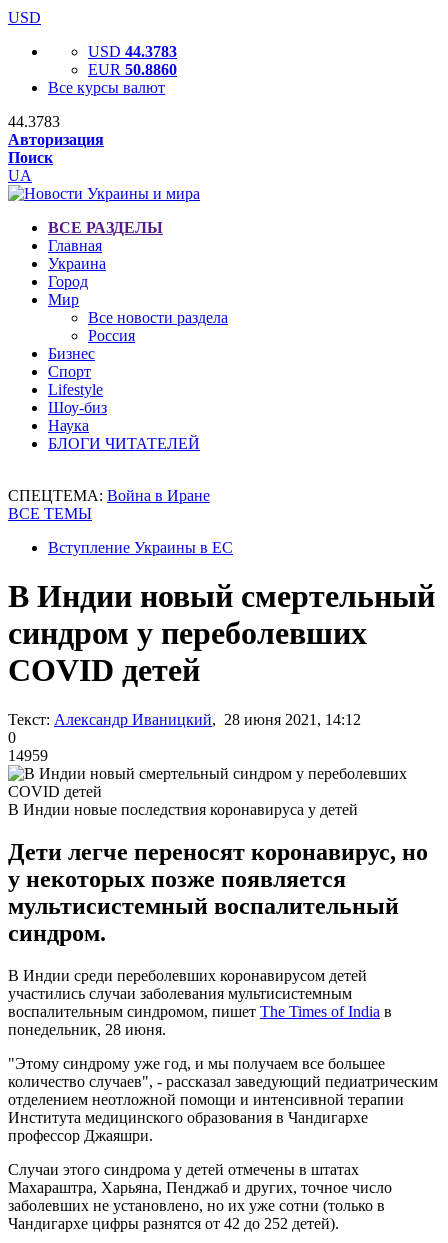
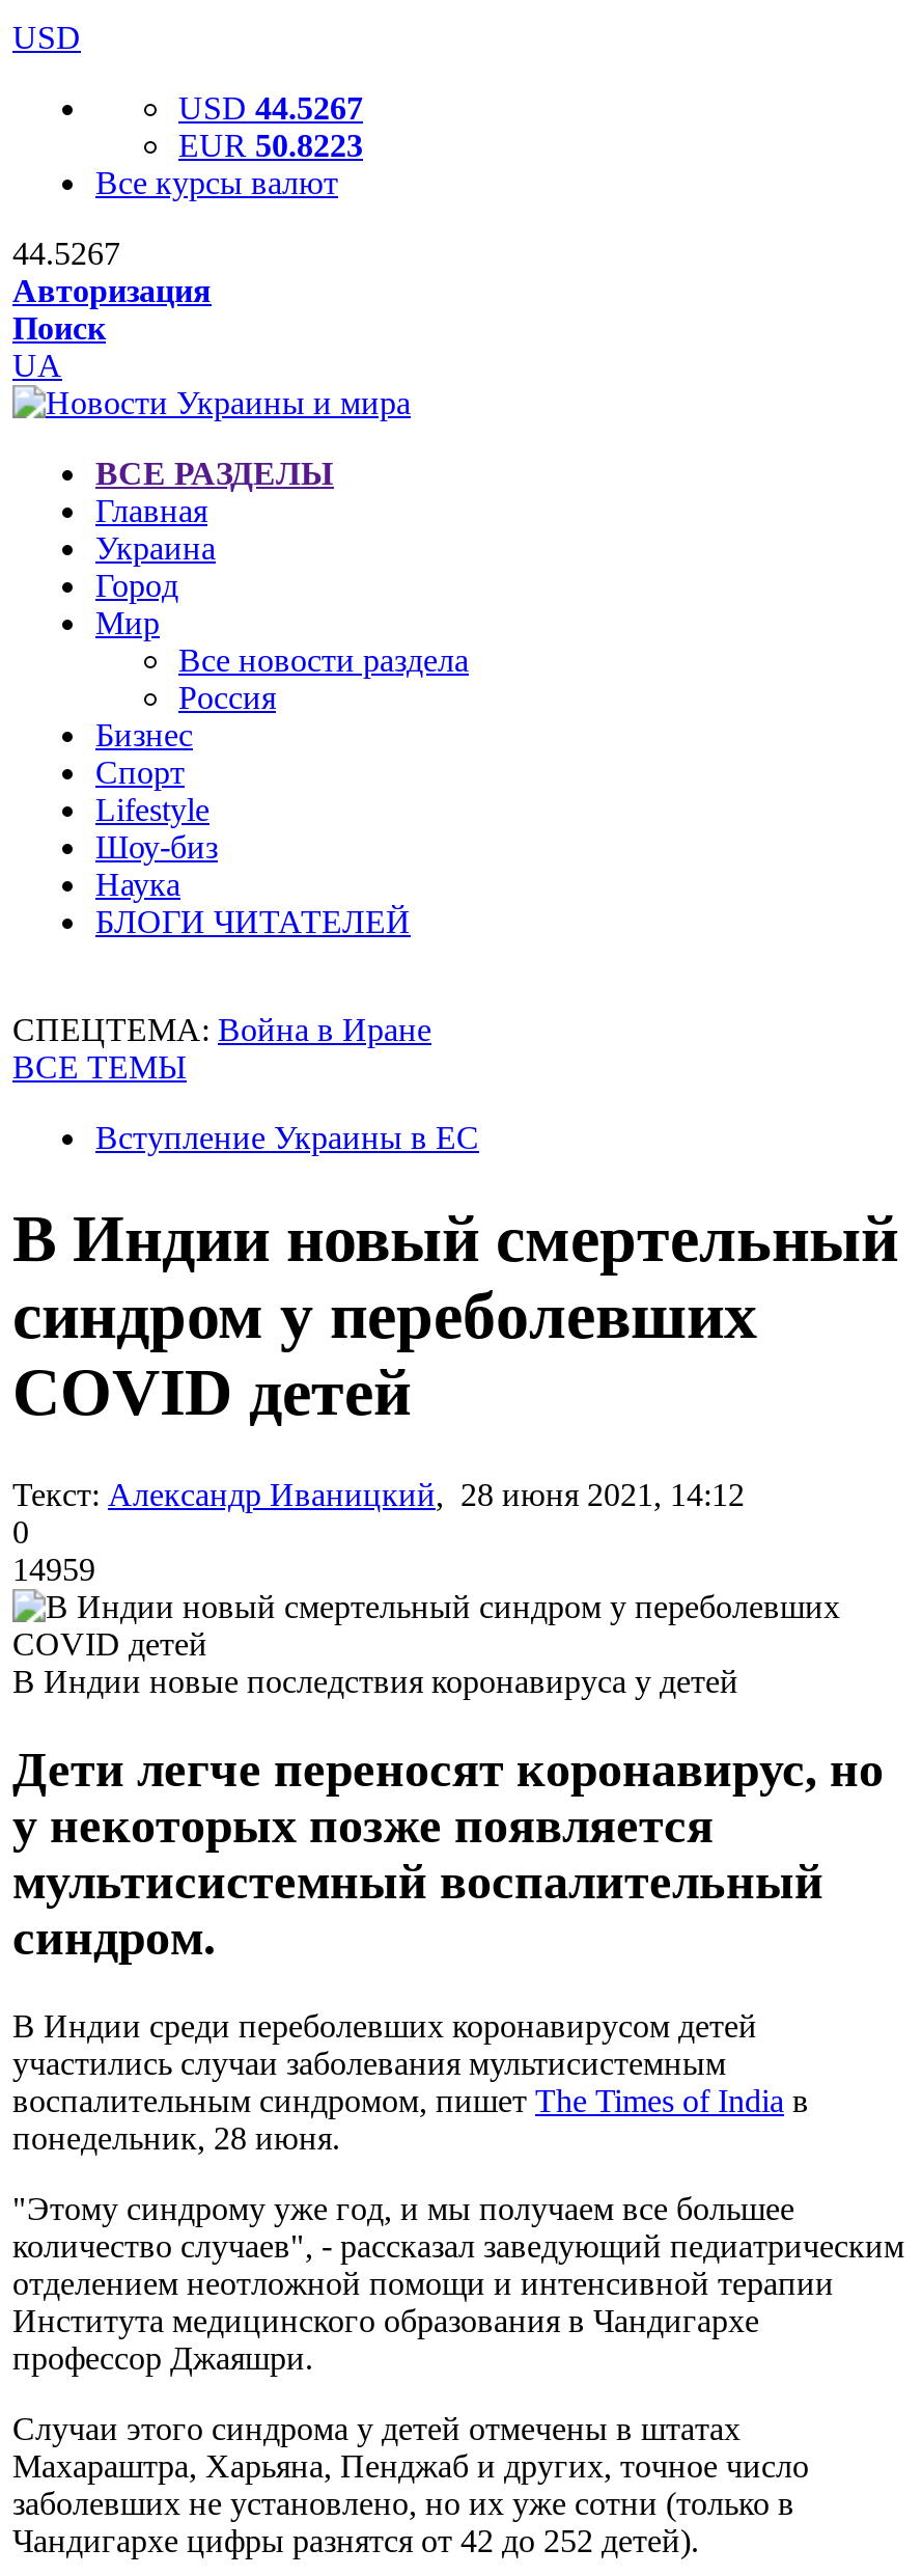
- USD 44.3783
+ USD 44.5267

- EUR 50.8860
+ EUR 50.8223

- 44.3783
+ 44.5267
